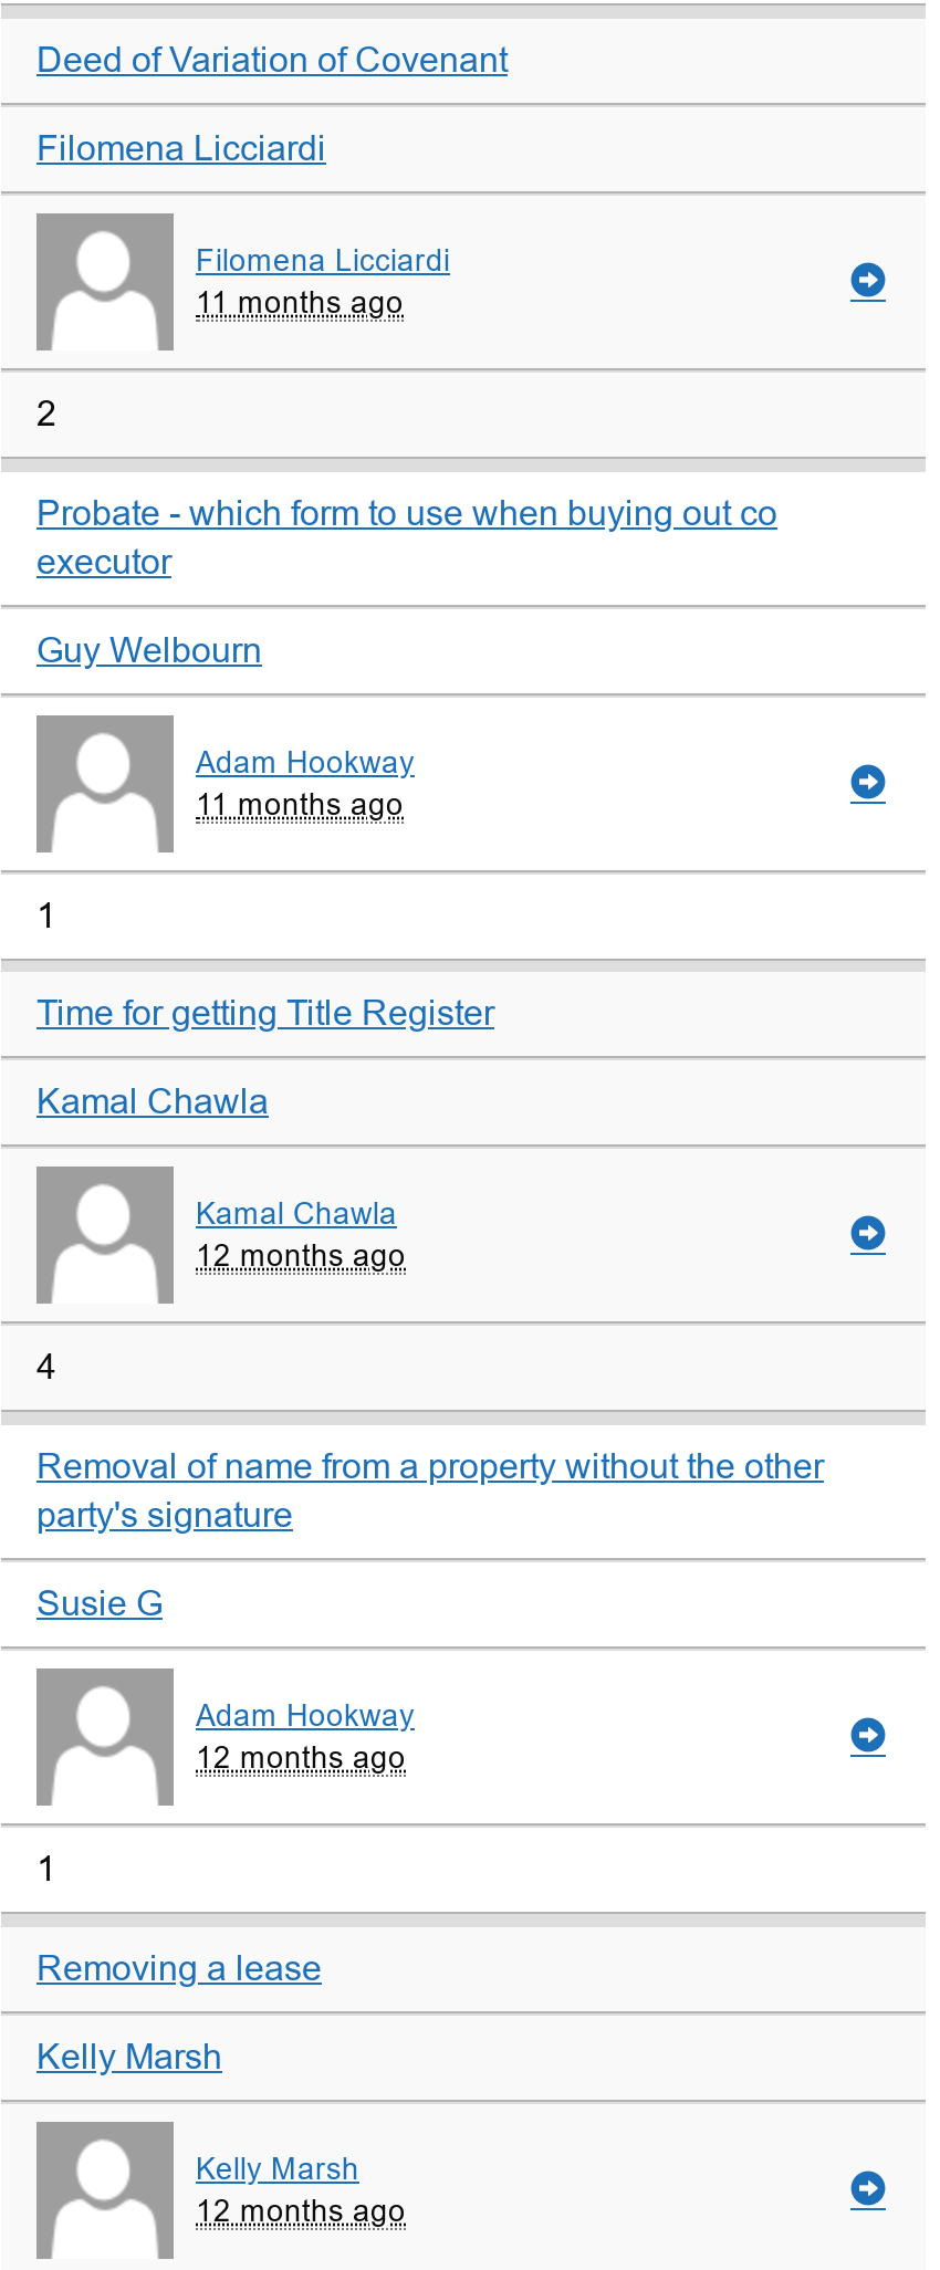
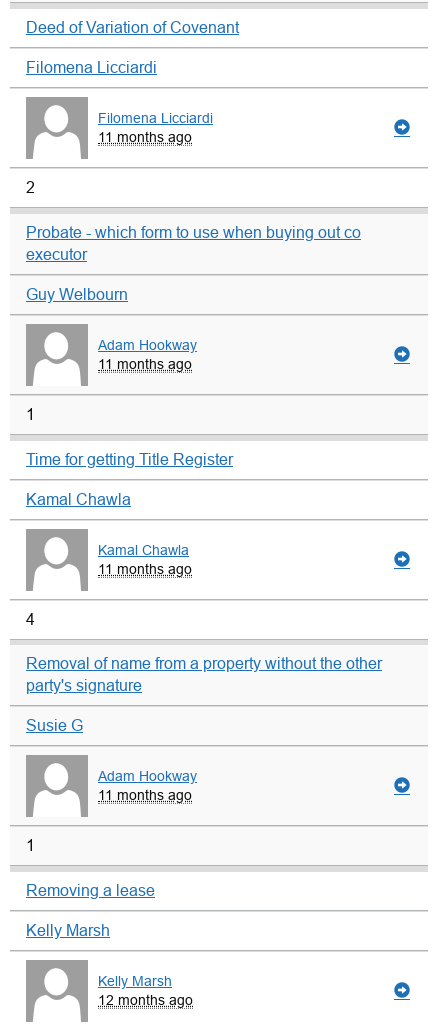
- 12 months ago
+ 11 months ago

- 12 months ago
+ 11 months ago
